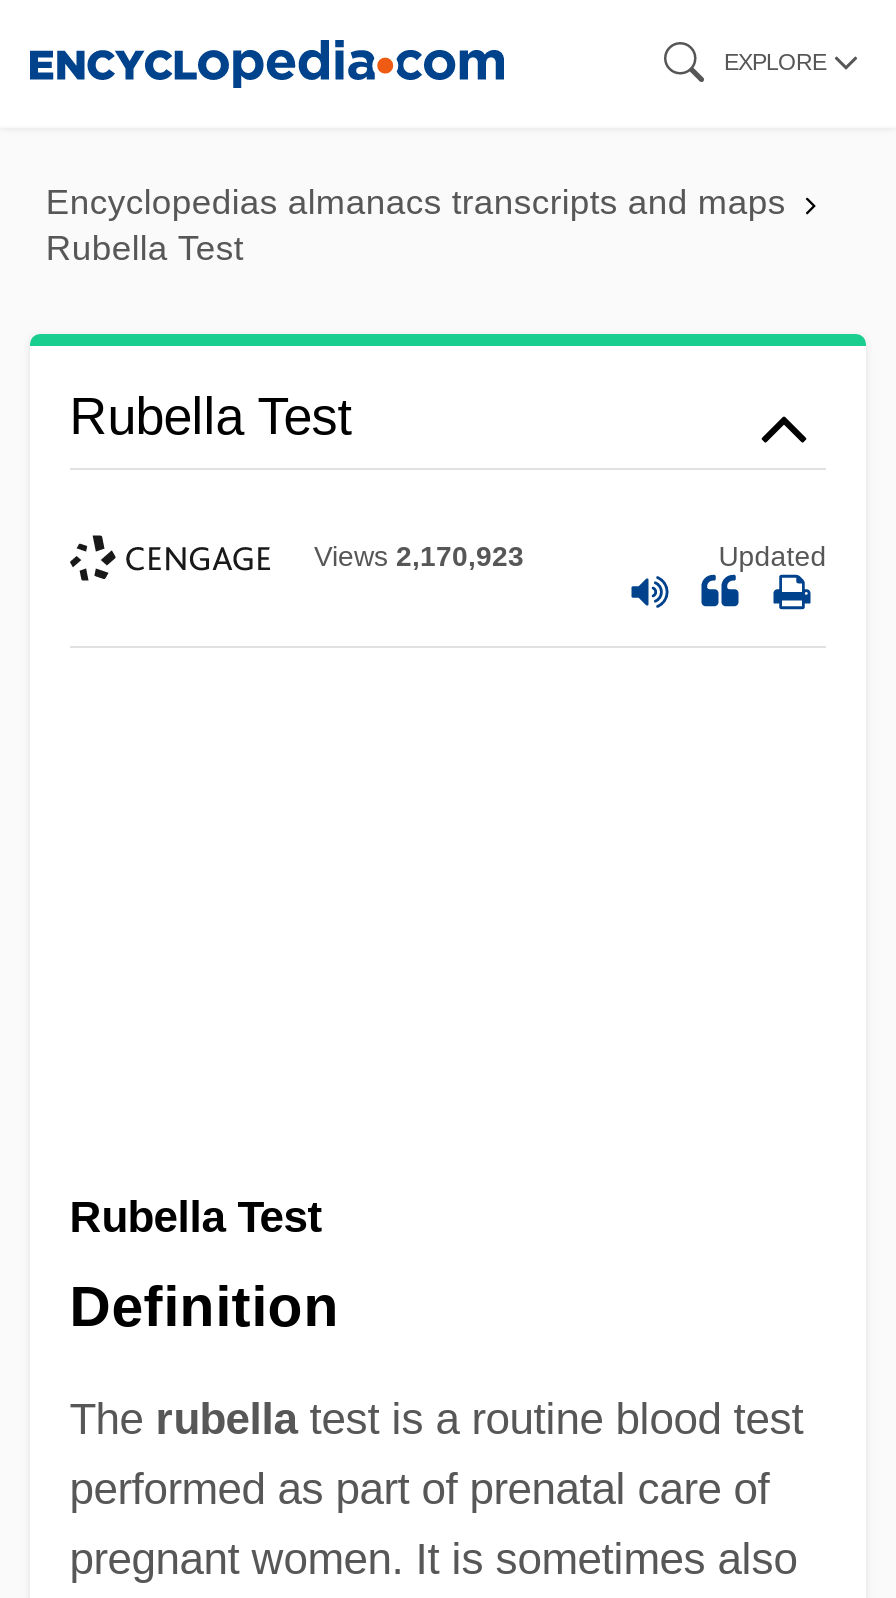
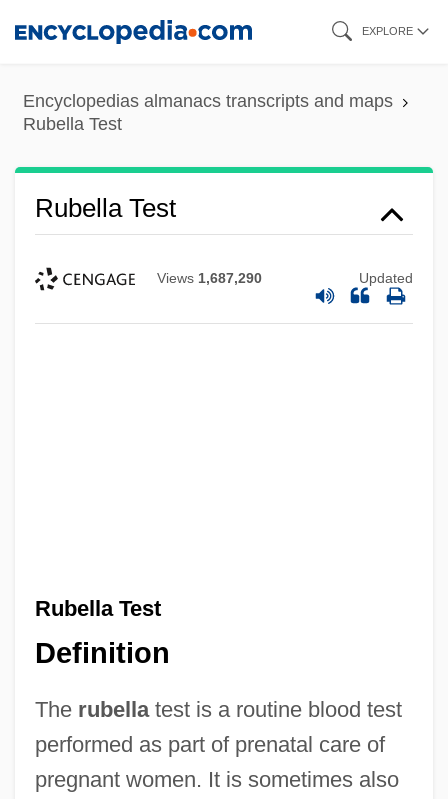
- Views 2,170,923
+ Views 1,687,290
